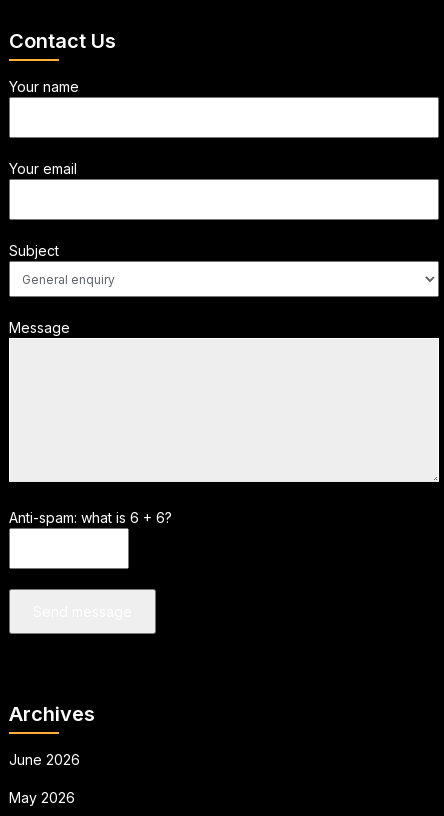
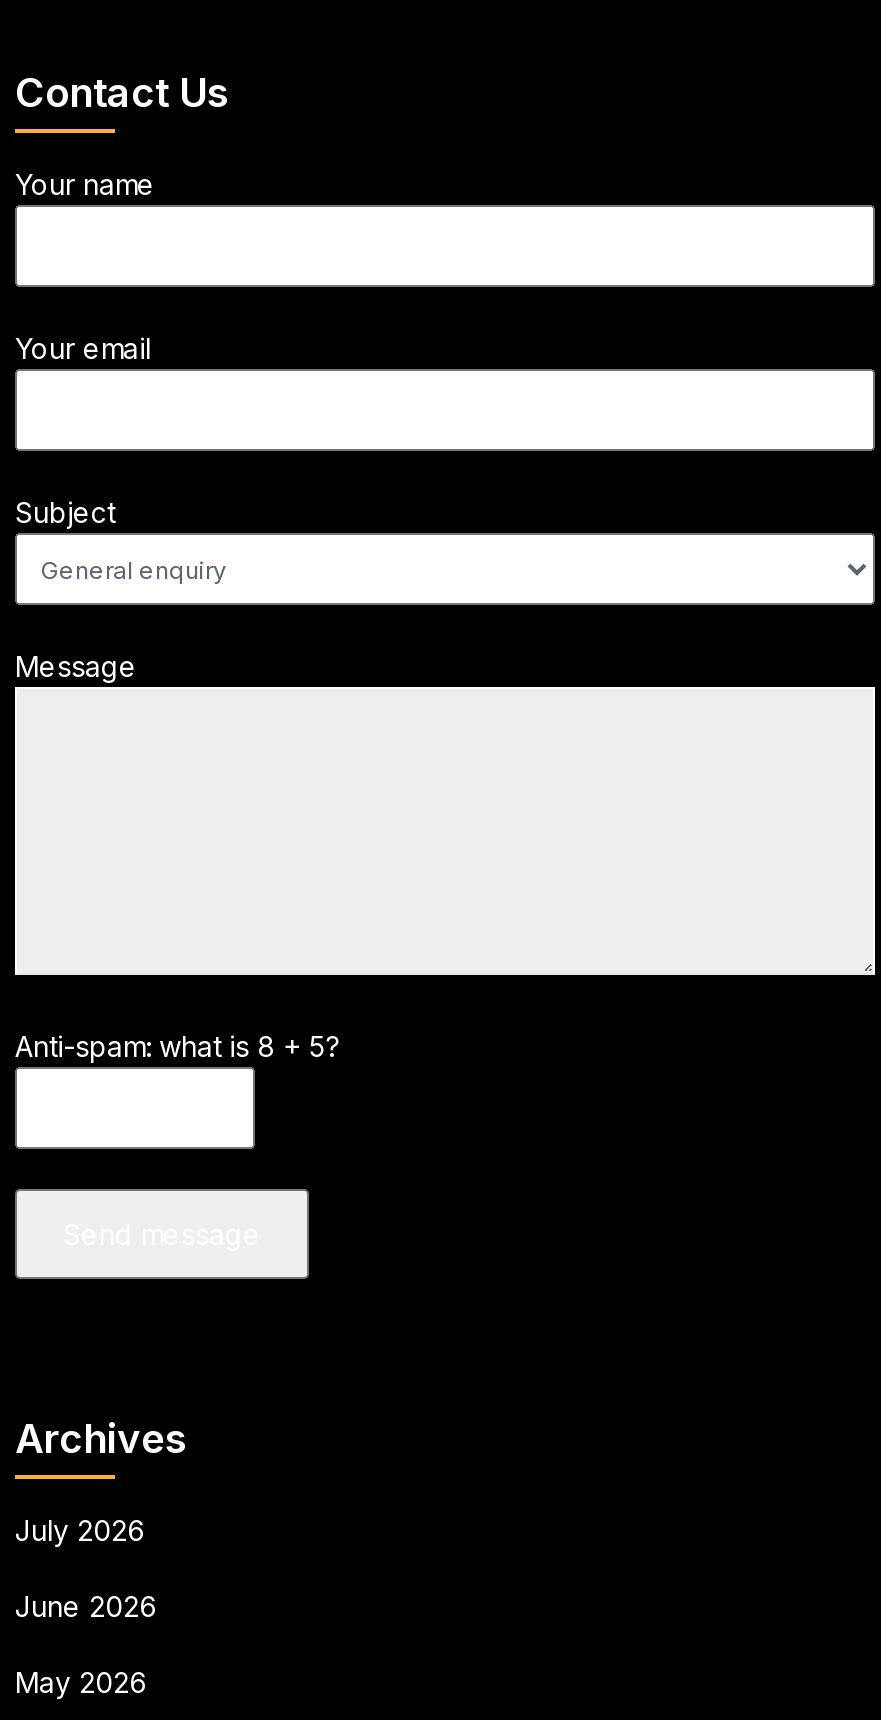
- Anti-spam: what is 6 + 6?
+ Anti-spam: what is 8 + 5?

+ July 2026
